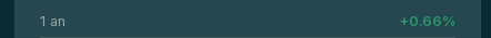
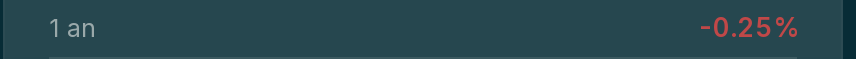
- +0.66%
+ -0.25%
